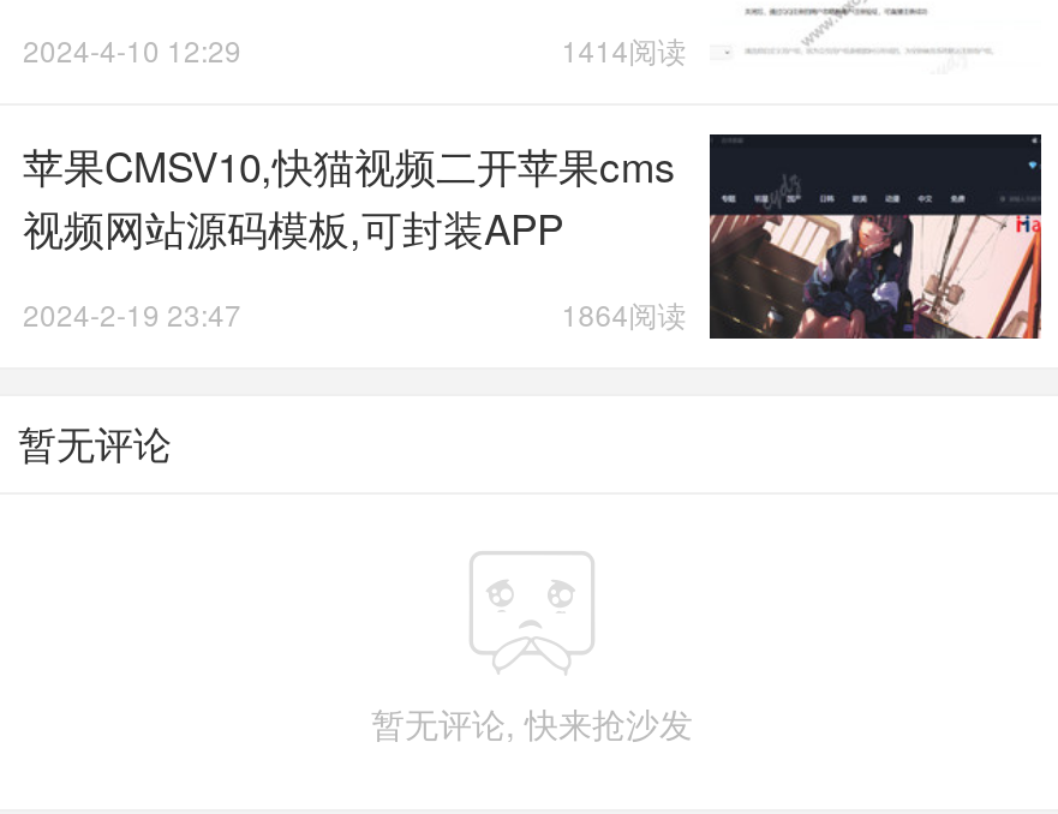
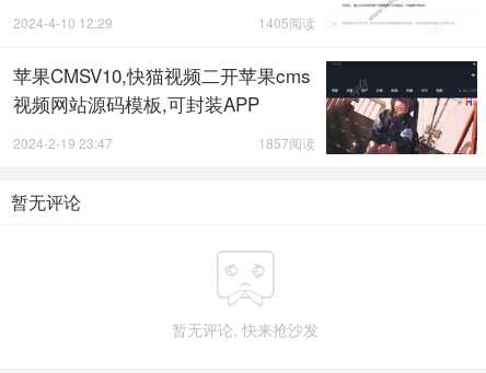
- 1414阅读
+ 1405阅读

- 1864阅读
+ 1857阅读
